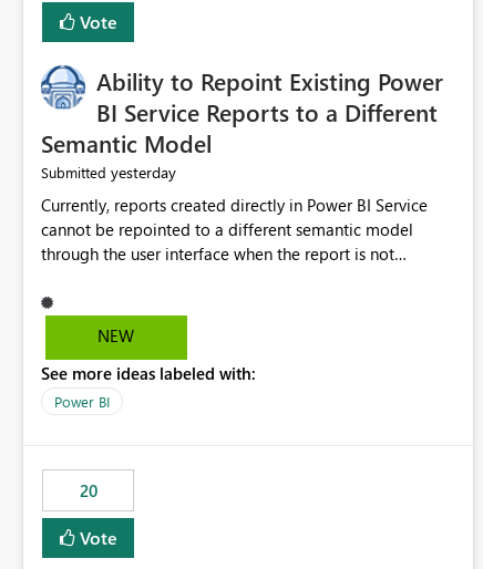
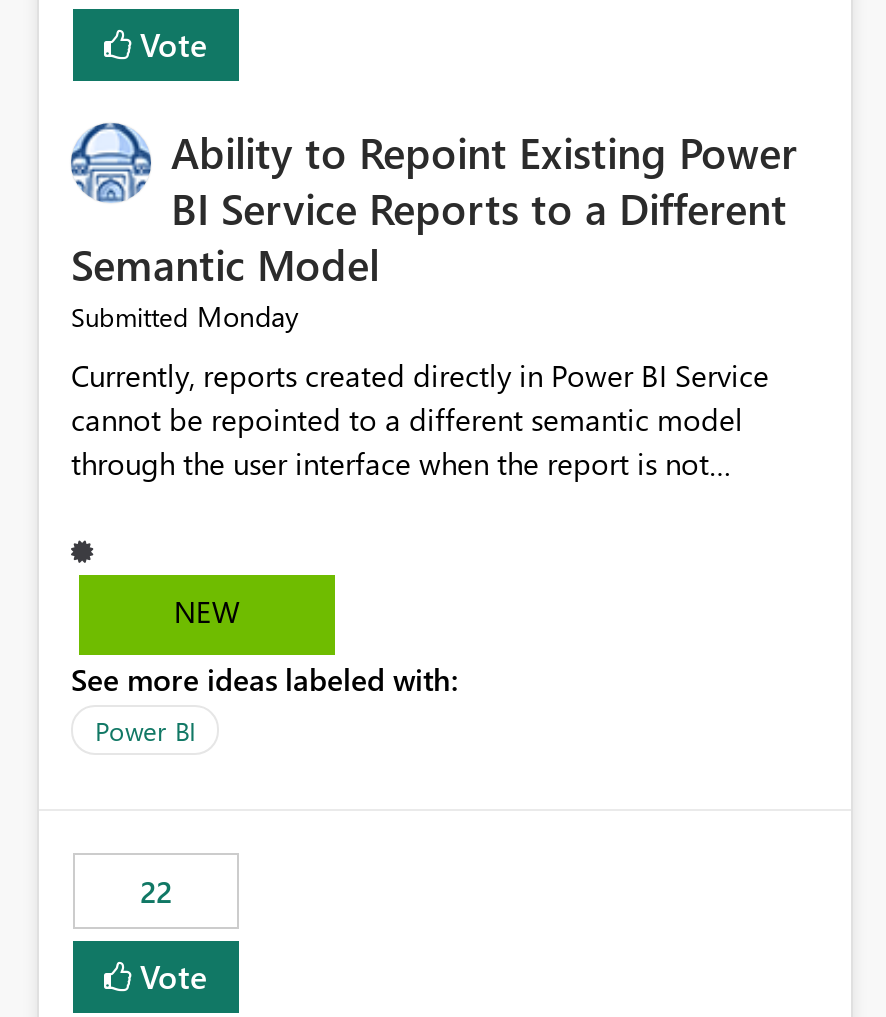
- Submitted yesterday
+ Submitted Monday

- 20
+ 22
